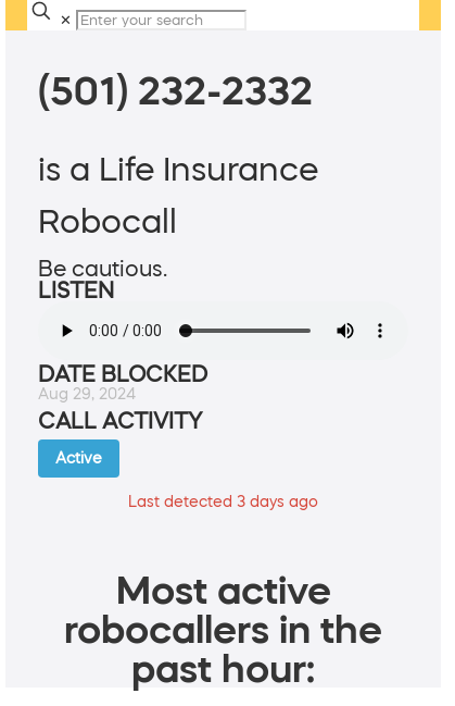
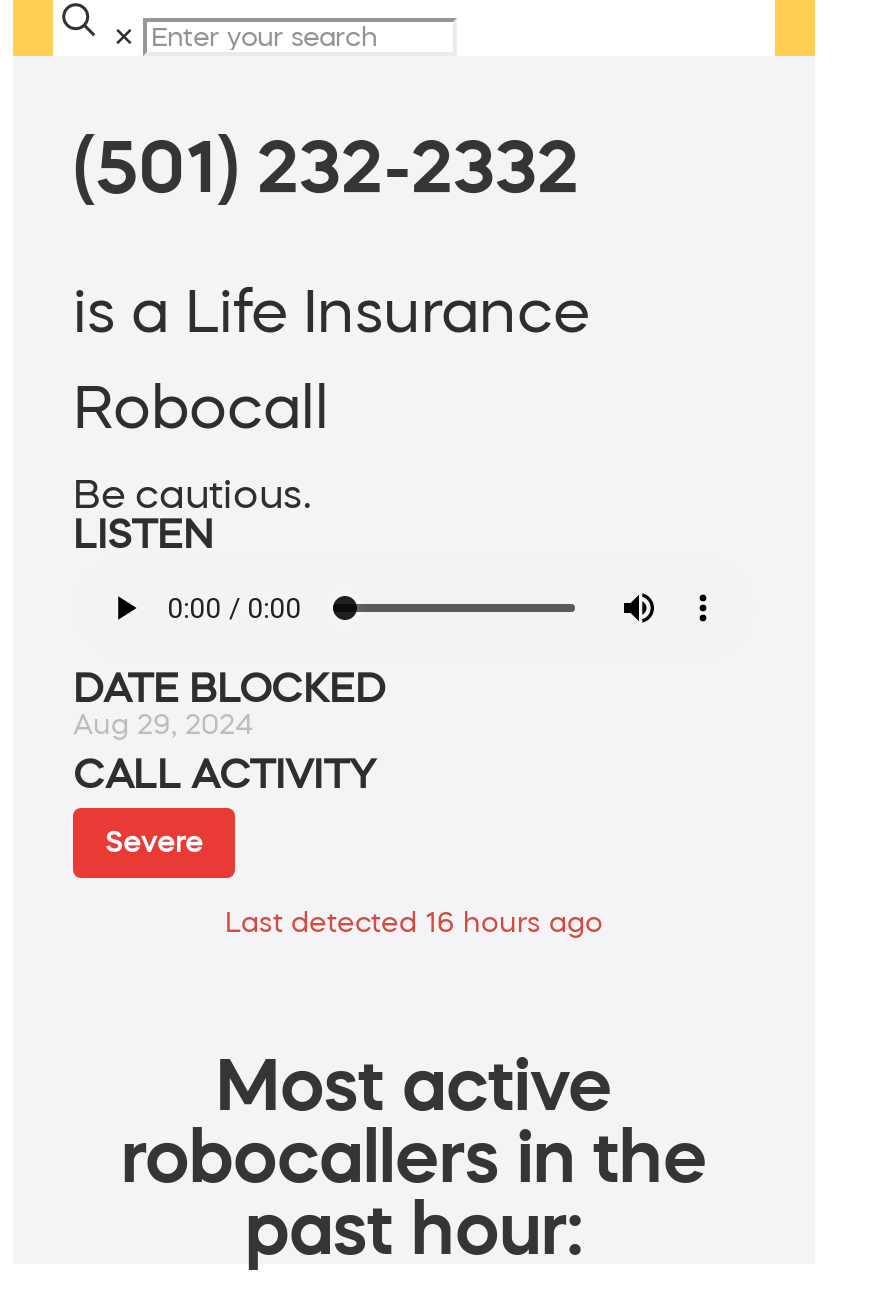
- Active
+ Severe

- Last detected 3 days ago
+ Last detected 16 hours ago
